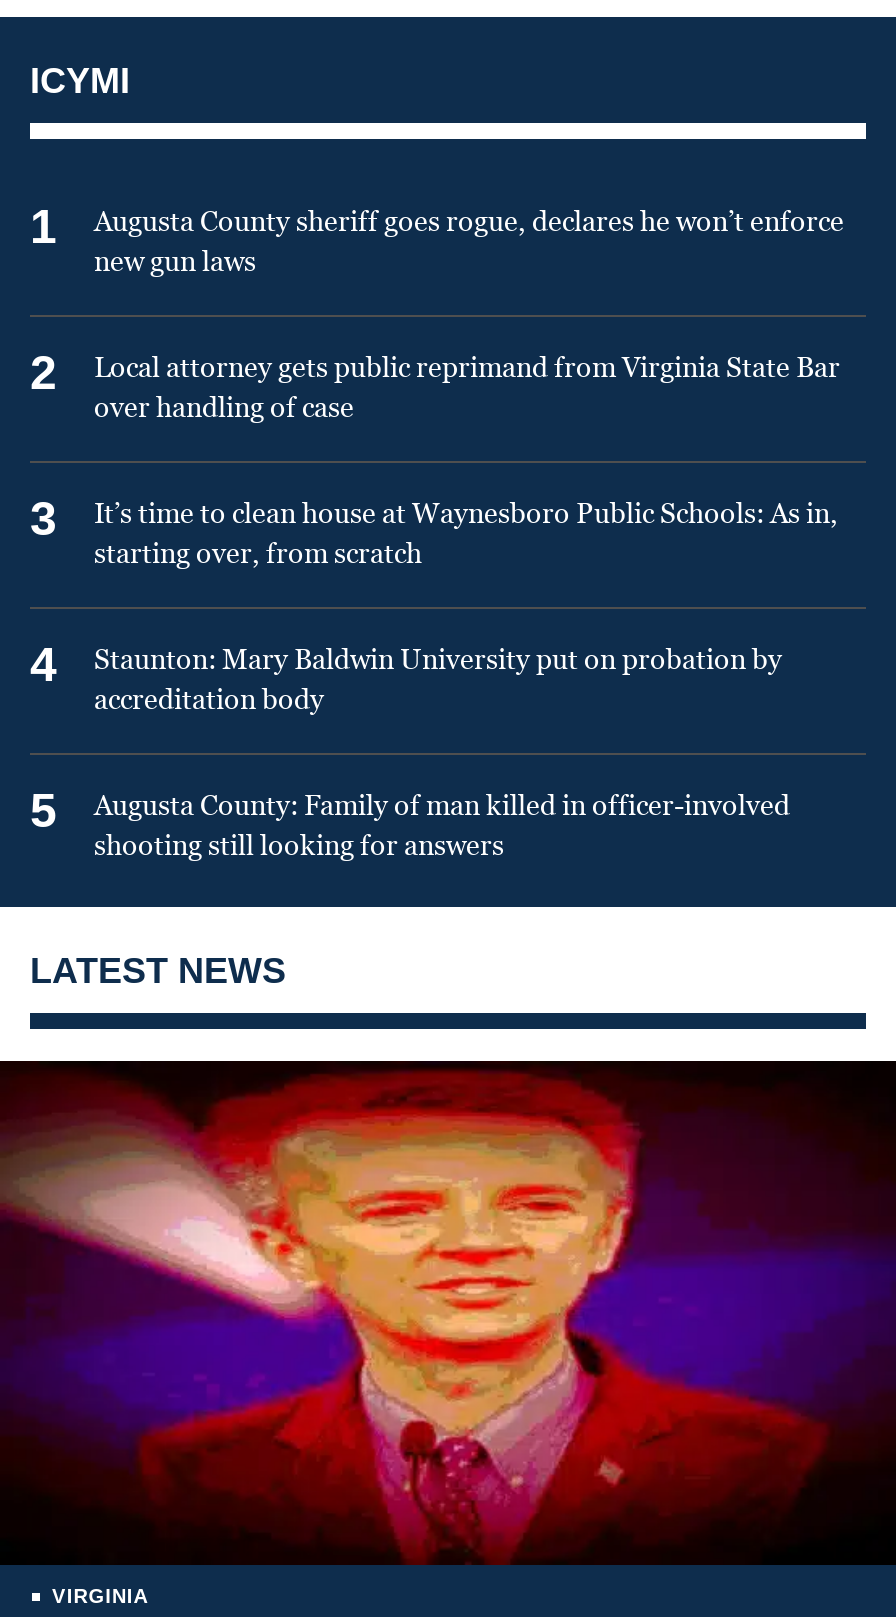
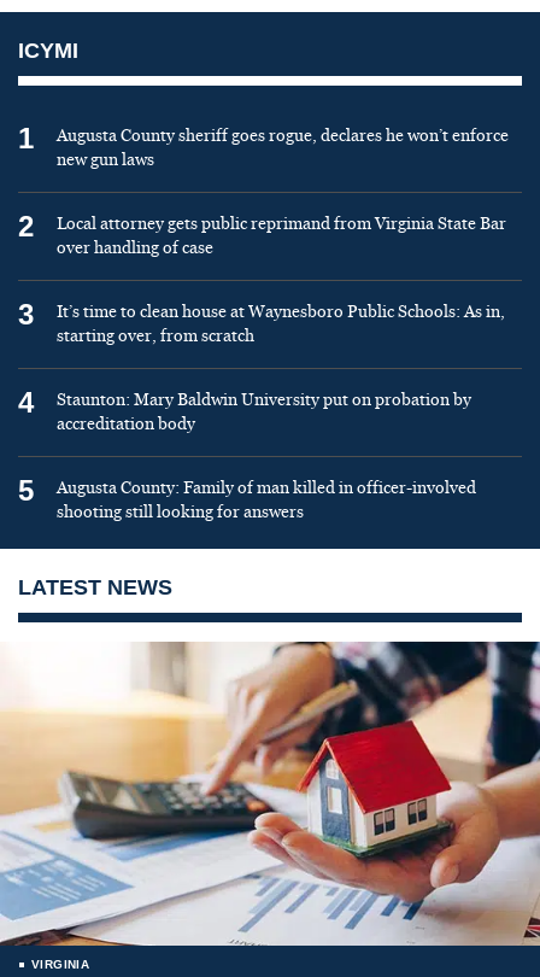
- [image]
+ [image]
